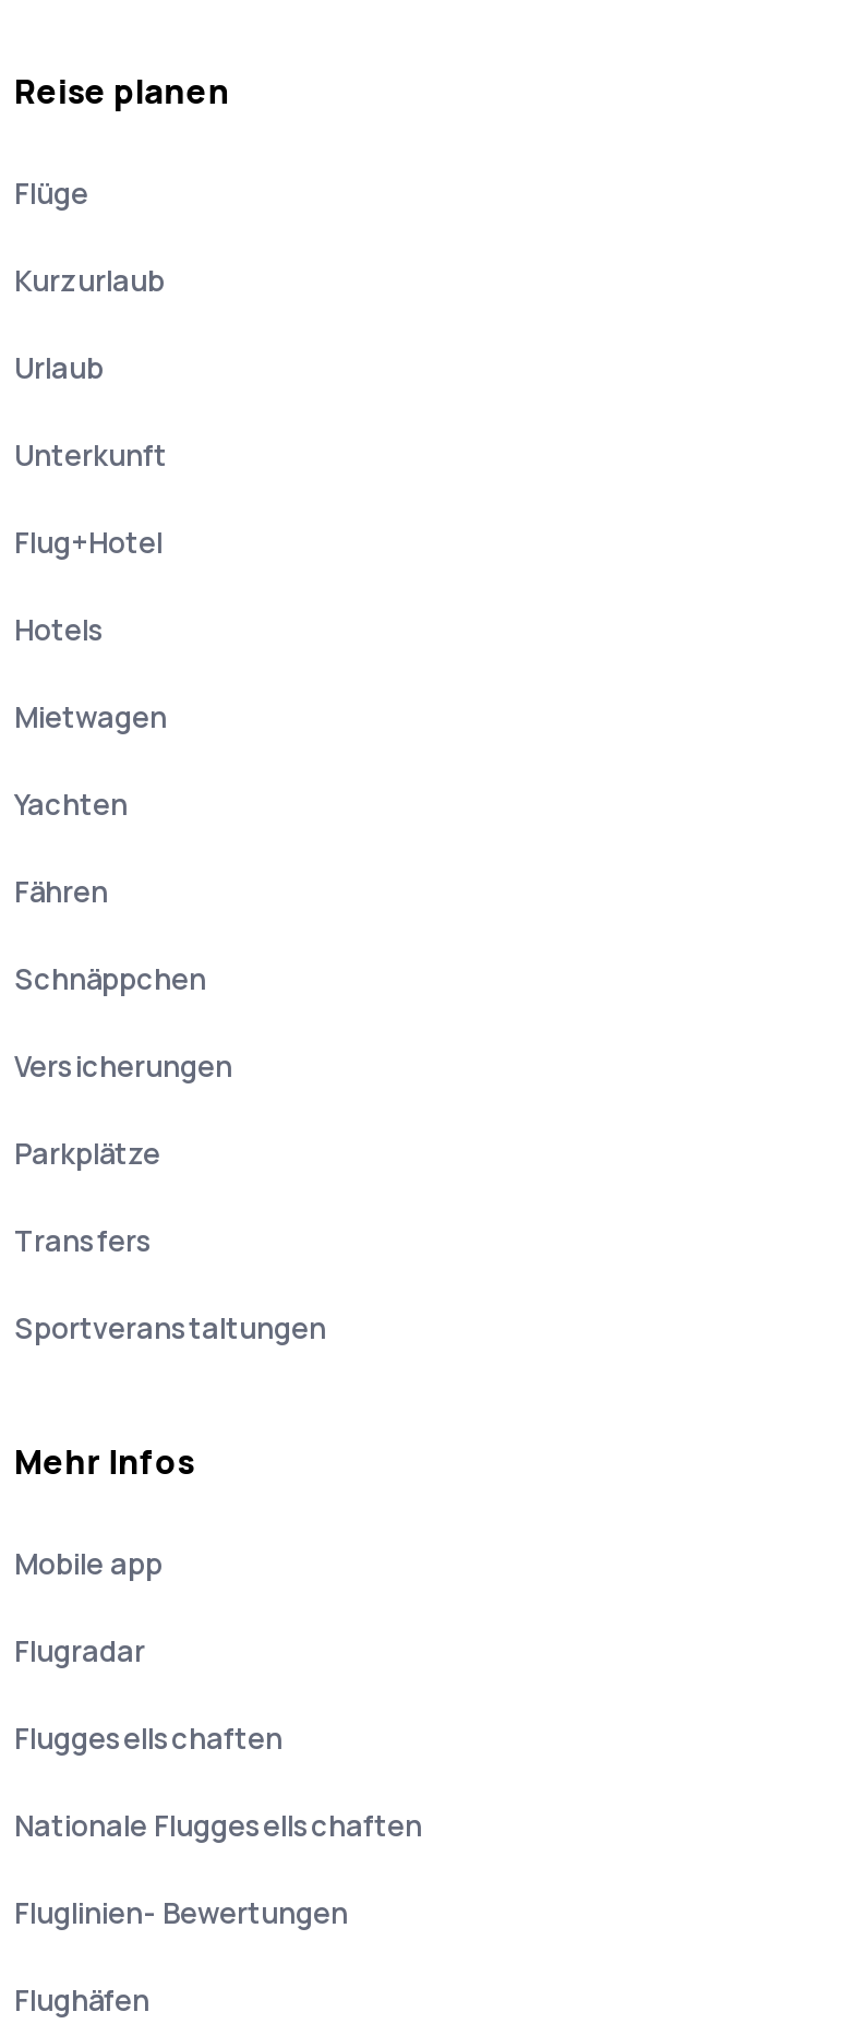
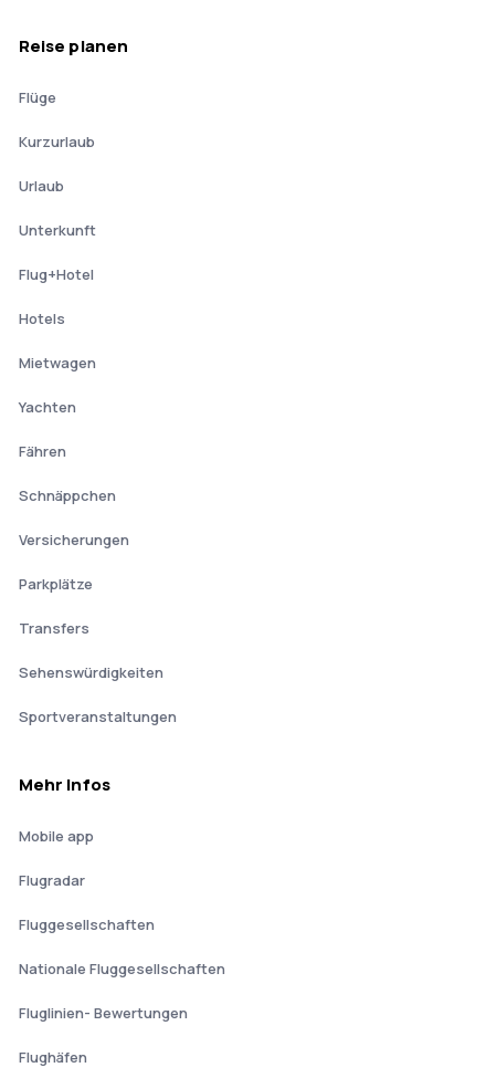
+ Sehenswürdigkeiten
